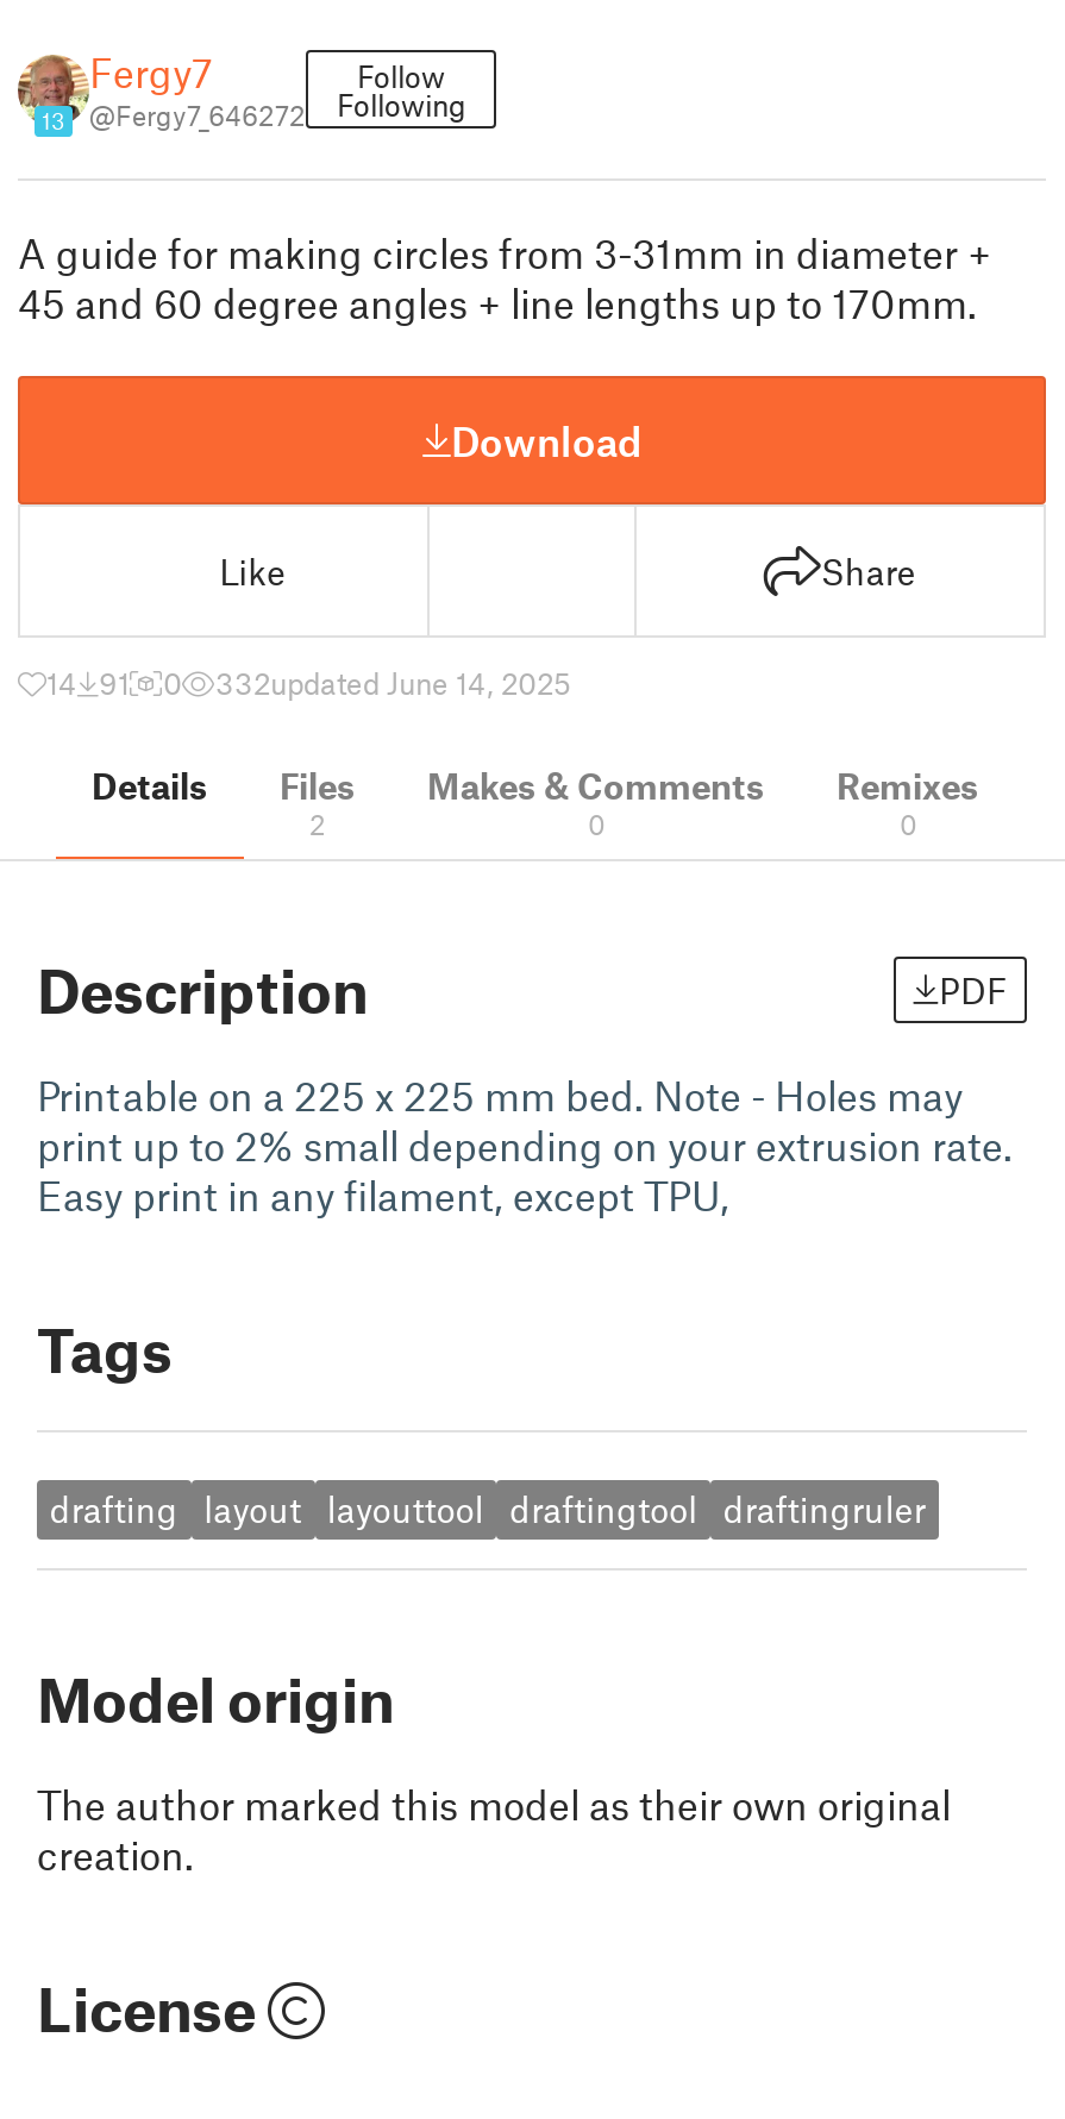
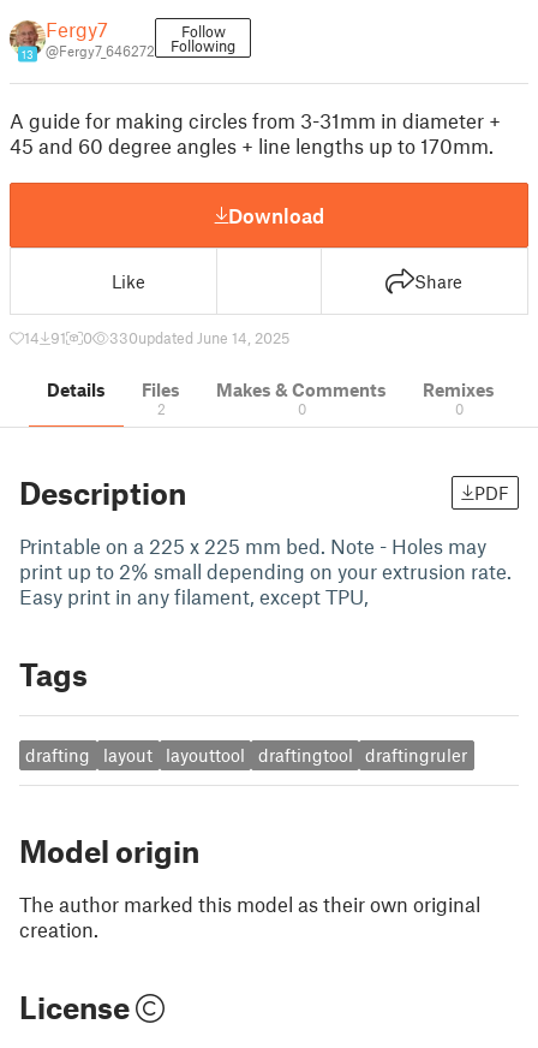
- 332updated June 14, 2025
+ 330updated June 14, 2025
